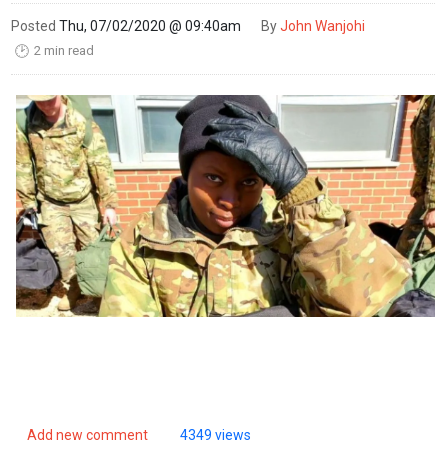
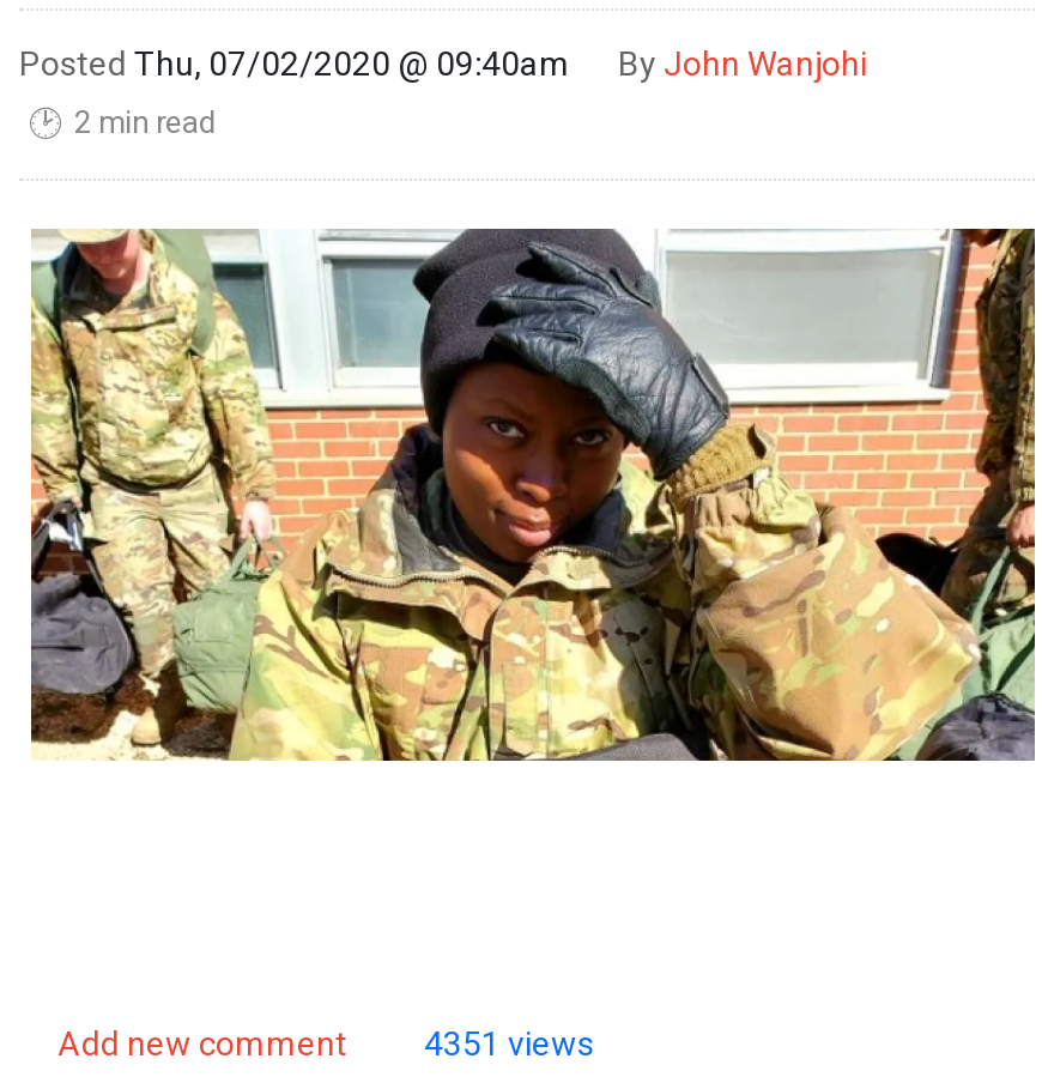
- Add new comment 4349 views
+ Add new comment 4351 views
